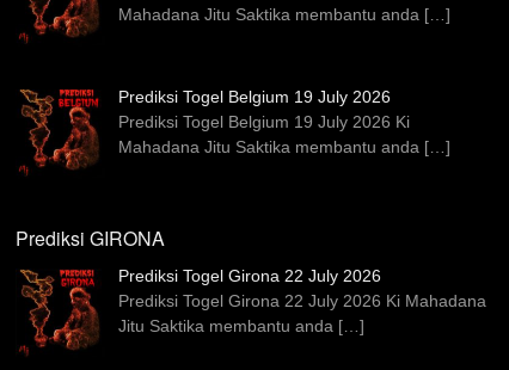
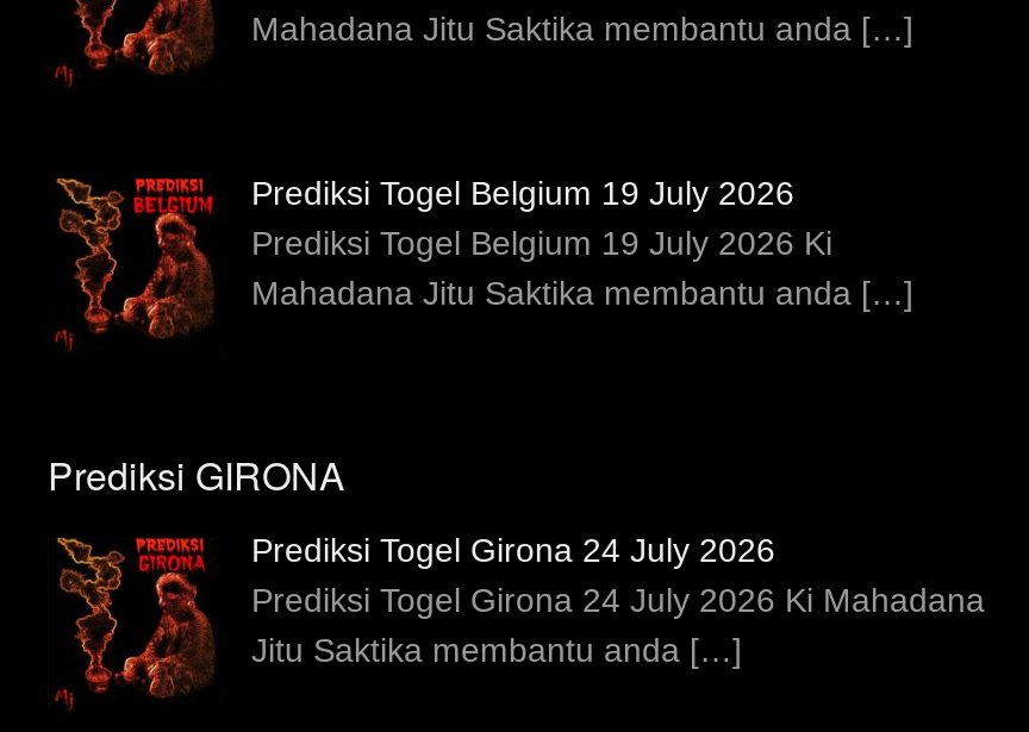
- Prediksi Togel Girona 22 July 2026
+ Prediksi Togel Girona 24 July 2026

- Prediksi Togel Girona 22 July 2026 Ki Mahadana
+ Prediksi Togel Girona 24 July 2026 Ki Mahadana
